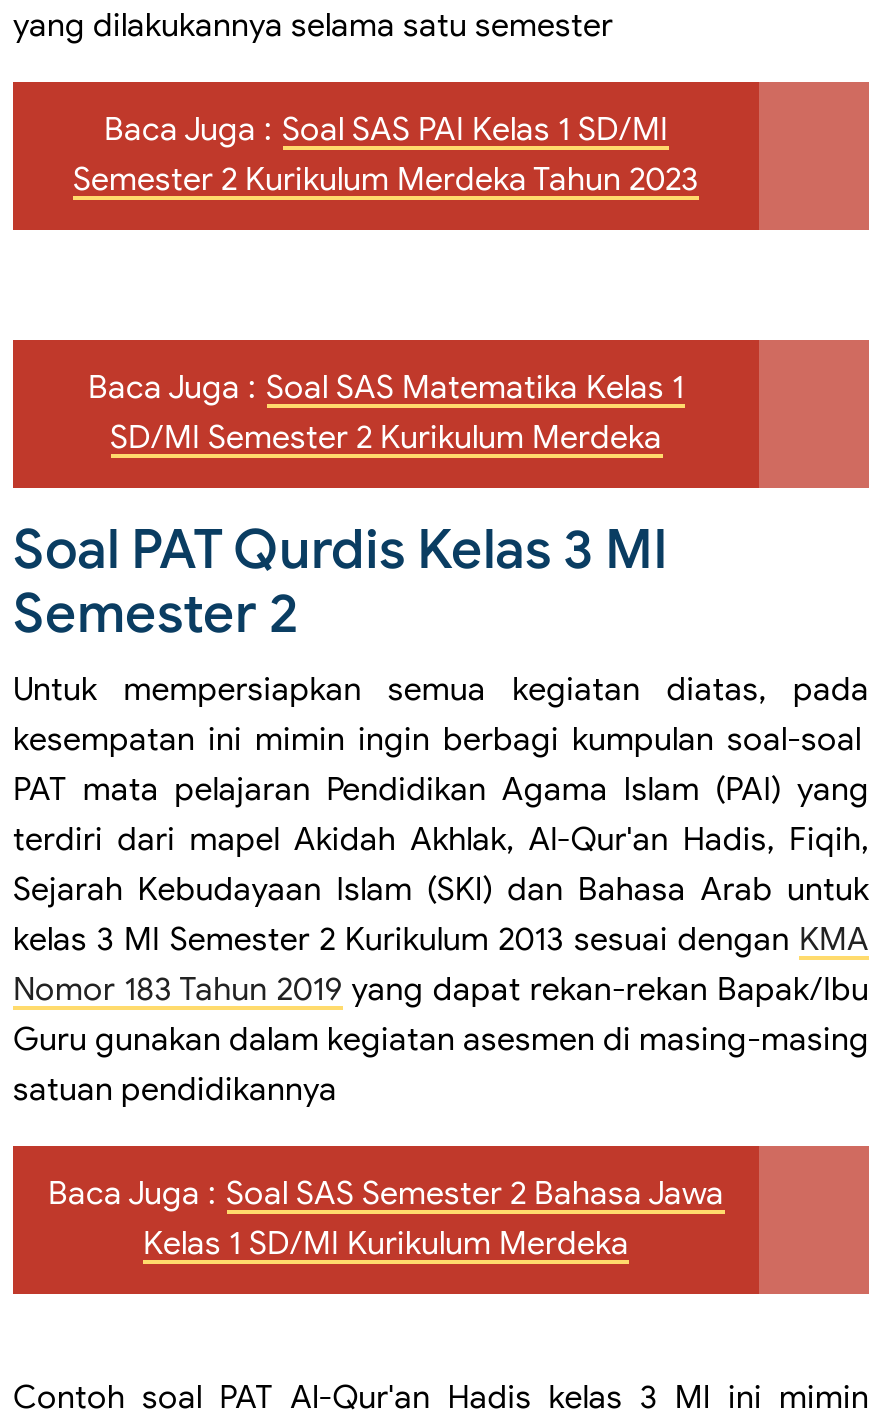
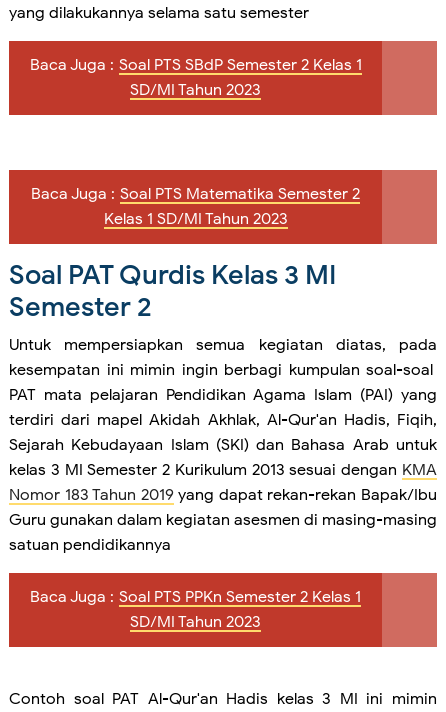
- Baca Juga : Soal SAS PAI Kelas 1 SD/MI
- Semester 2 Kurikulum Merdeka Tahun 2023
+ Baca Juga : Soal PTS SBdP Semester 2 Kelas 1
+ SD/MI Tahun 2023

- Baca Juga : Soal SAS Matematika Kelas 1
- SD/MI Semester 2 Kurikulum Merdeka
+ Baca Juga : Soal PTS Matematika Semester 2
+ Kelas 1 SD/MI Tahun 2023

- Baca Juga : Soal SAS Semester 2 Bahasa Jawa
- Kelas 1 SD/MI Kurikulum Merdeka
+ Baca Juga : Soal PTS PPKn Semester 2 Kelas 1
+ SD/MI Tahun 2023
